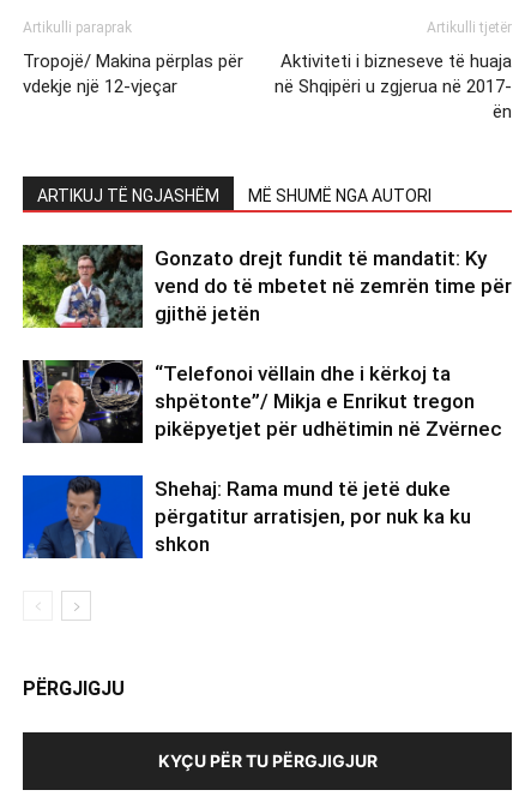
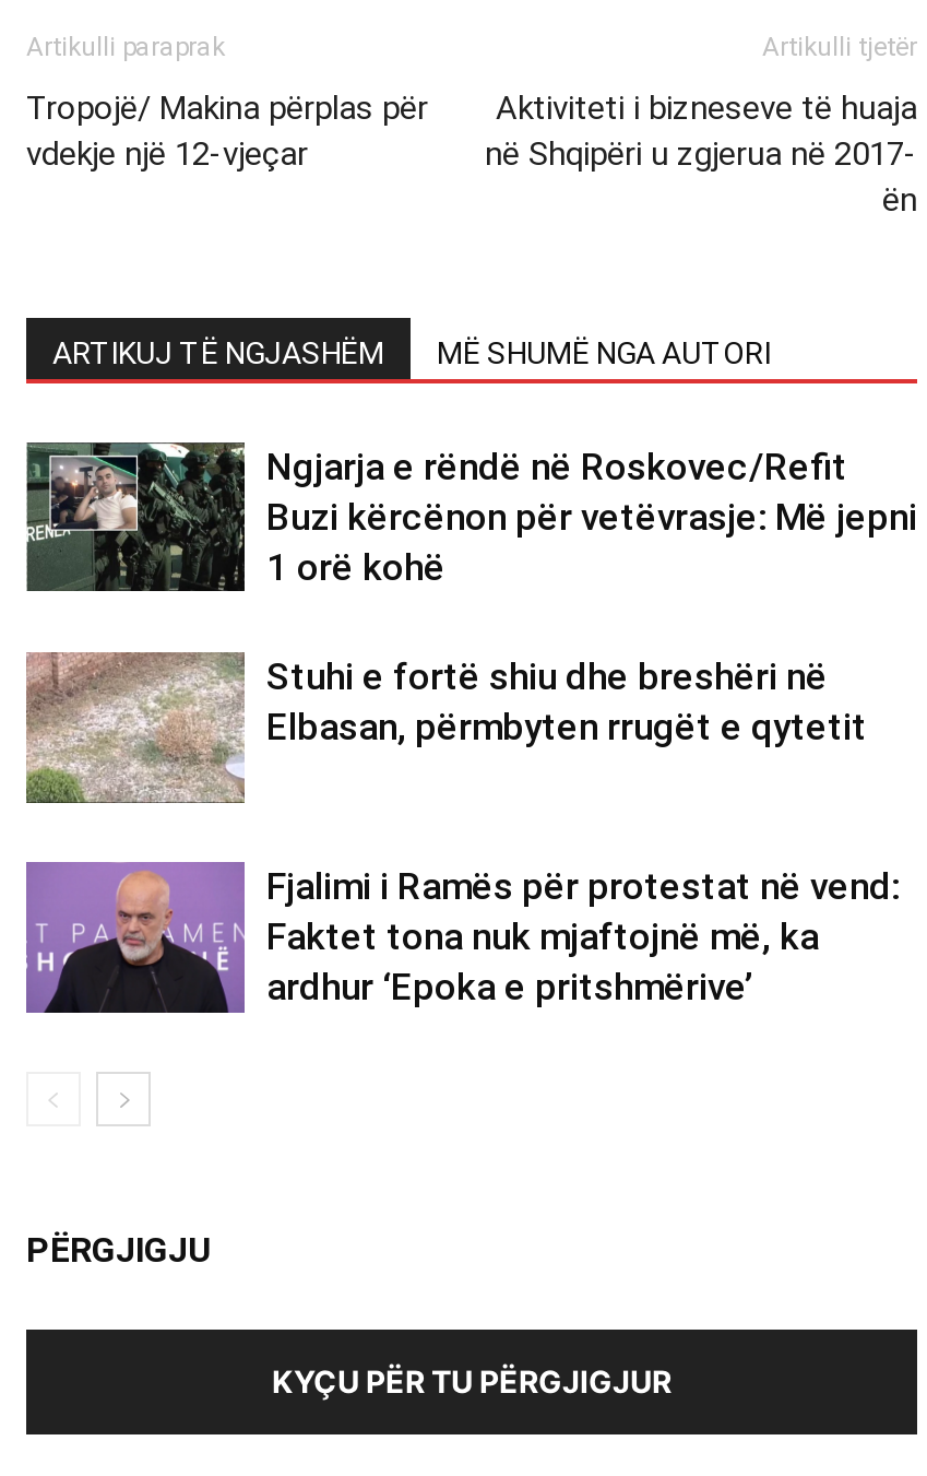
- [image]
- Gonzato drejt fundit të mandatit: Ky
- vend do të mbetet në zemrën time për
- gjithë jetën
+ [image]
+ Ngjarja e rëndë në Roskovec/Refit
+ Buzi kërcënon për vetëvrasje: Më jepni
+ 1 orë kohë

- [image]
- “Telefonoi vëllain dhe i kërkoj ta
- shpëtonte”/ Mikja e Enrikut tregon
- pikëpyetjet për udhëtimin në Zvërnec
+ [image]
+ Stuhi e fortë shiu dhe breshëri në
+ Elbasan, përmbyten rrugët e qytetit

- [image]
- Shehaj: Rama mund të jetë duke
- përgatitur arratisjen, por nuk ka ku
- shkon
+ [image]
+ Fjalimi i Ramës për protestat në vend:
+ Faktet tona nuk mjaftojnë më, ka
+ ardhur ‘Epoka e pritshmërive’
